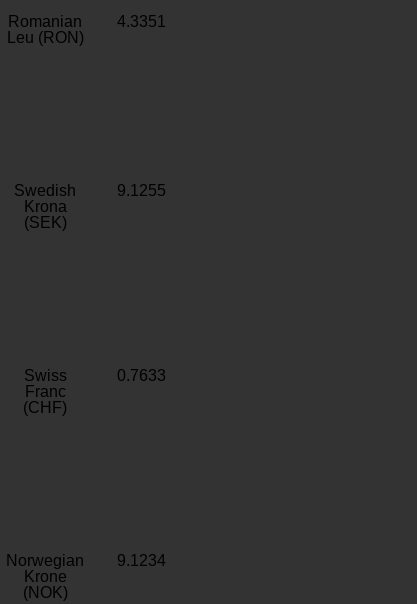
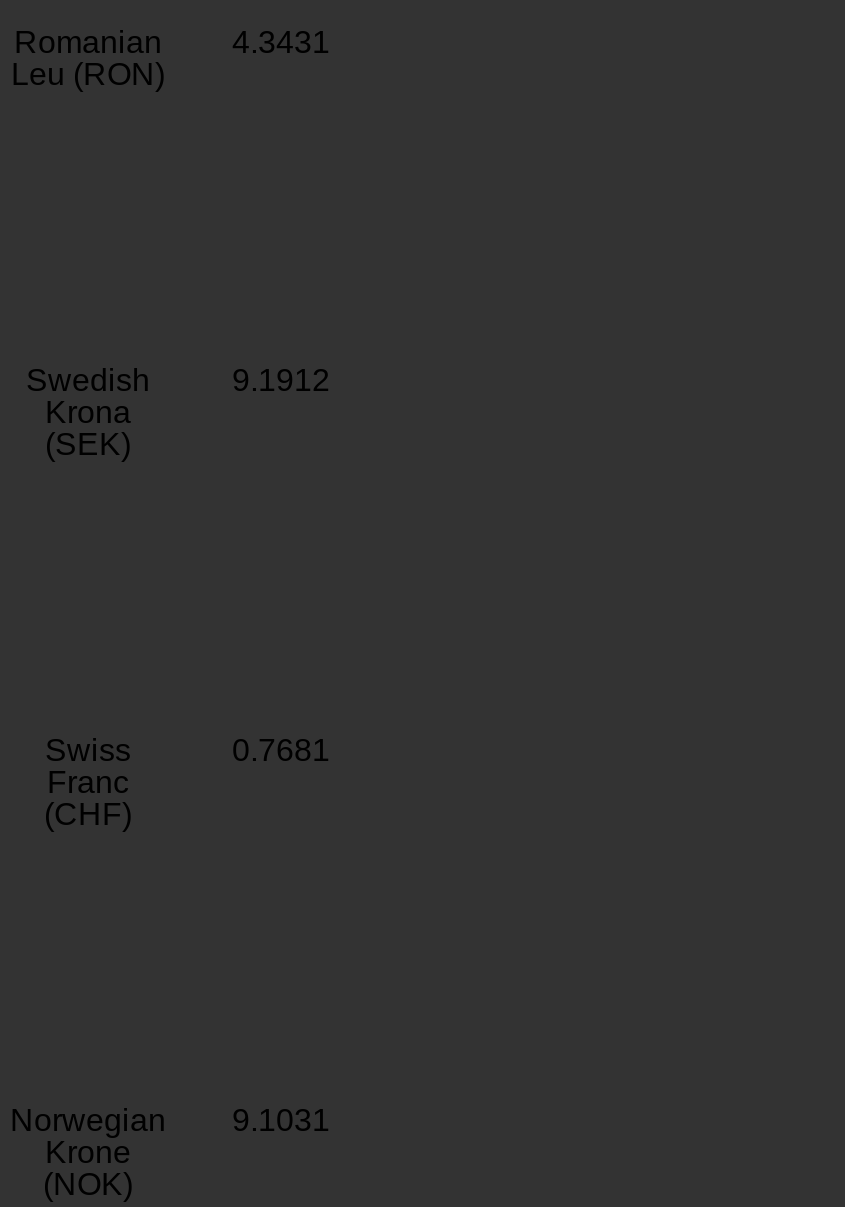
- 4.3351
+ 4.3431

- 9.1255
+ 9.1912

- 0.7633
+ 0.7681

- Norwegian 9.1234
+ Norwegian 9.1031
